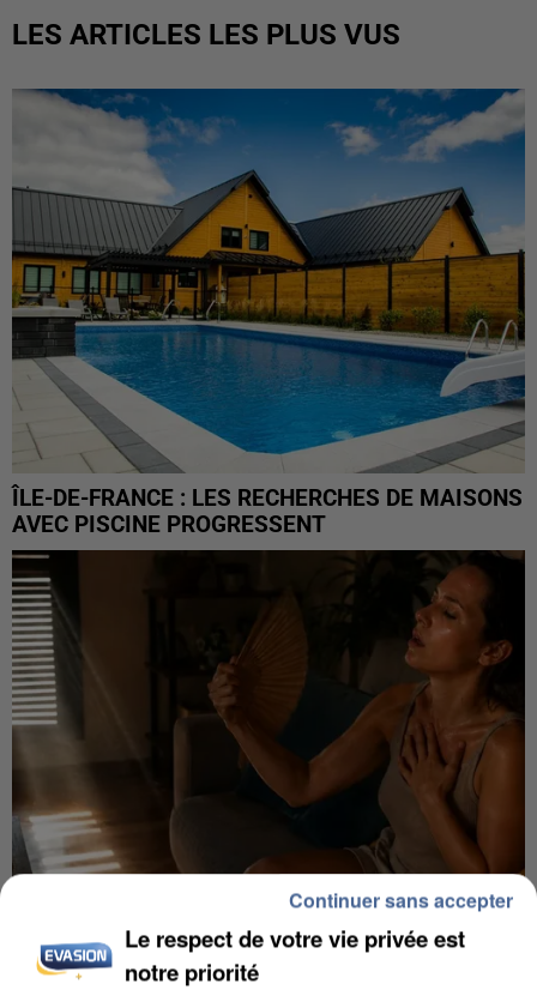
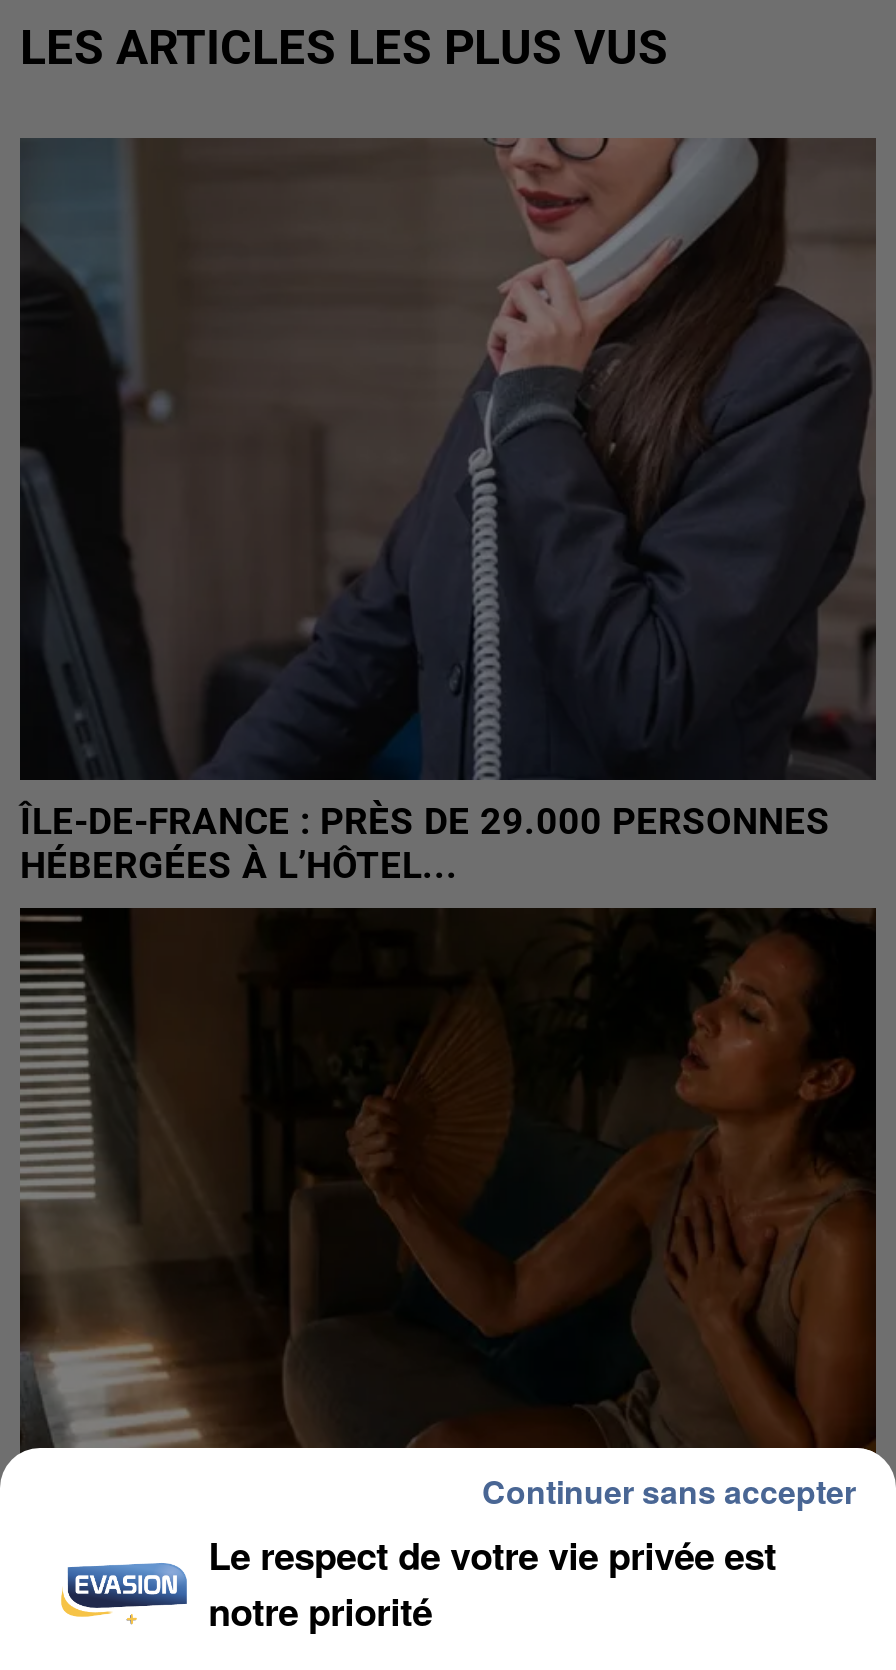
- [image]
- ÎLE-DE-FRANCE : LES RECHERCHES DE MAISONS
- AVEC PISCINE PROGRESSENT
+ [image]
+ ÎLE-DE-FRANCE : PRÈS DE 29.000 PERSONNES
+ HÉBERGÉES À L’HÔTEL...
